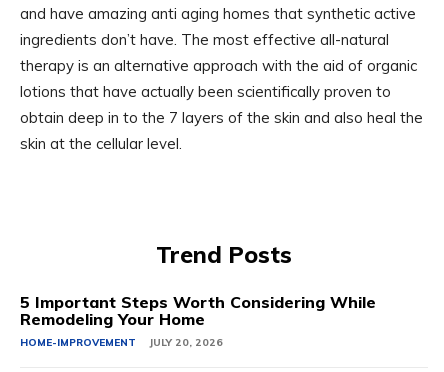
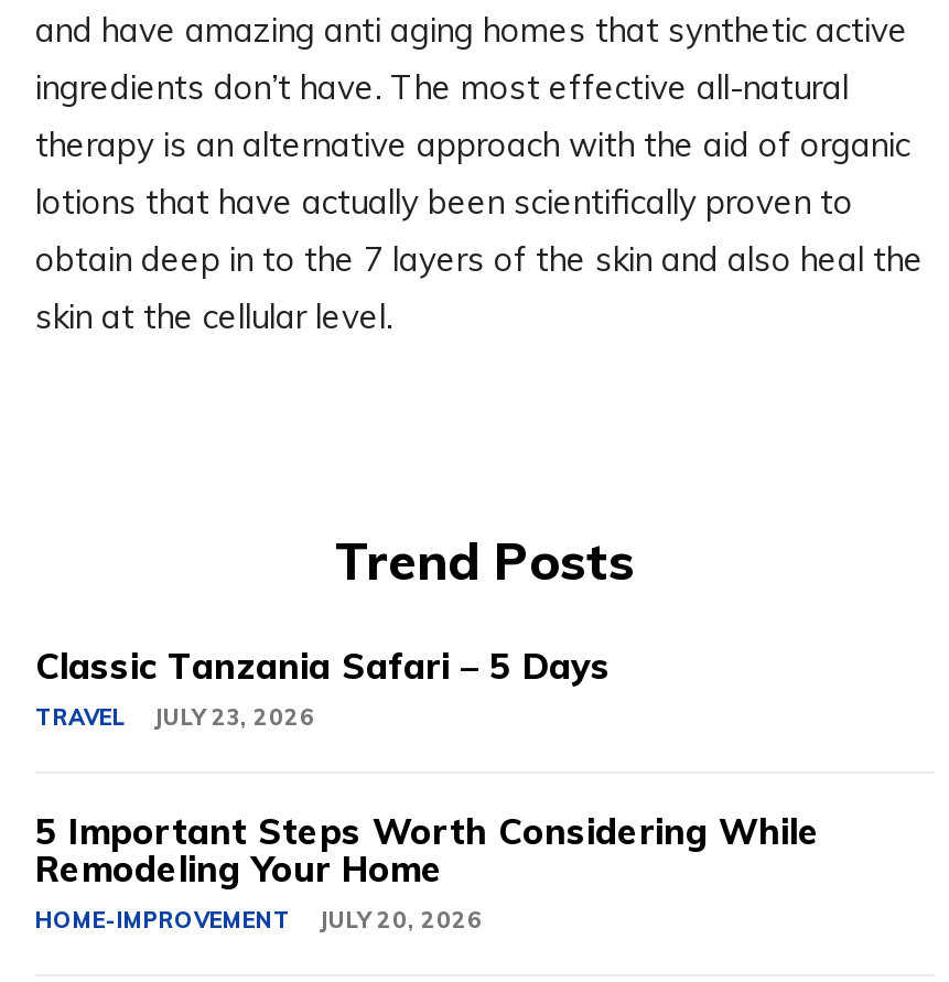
+ Classic Tanzania Safari – 5 Days
+ TRAVEL
+ JULY 23, 2026
